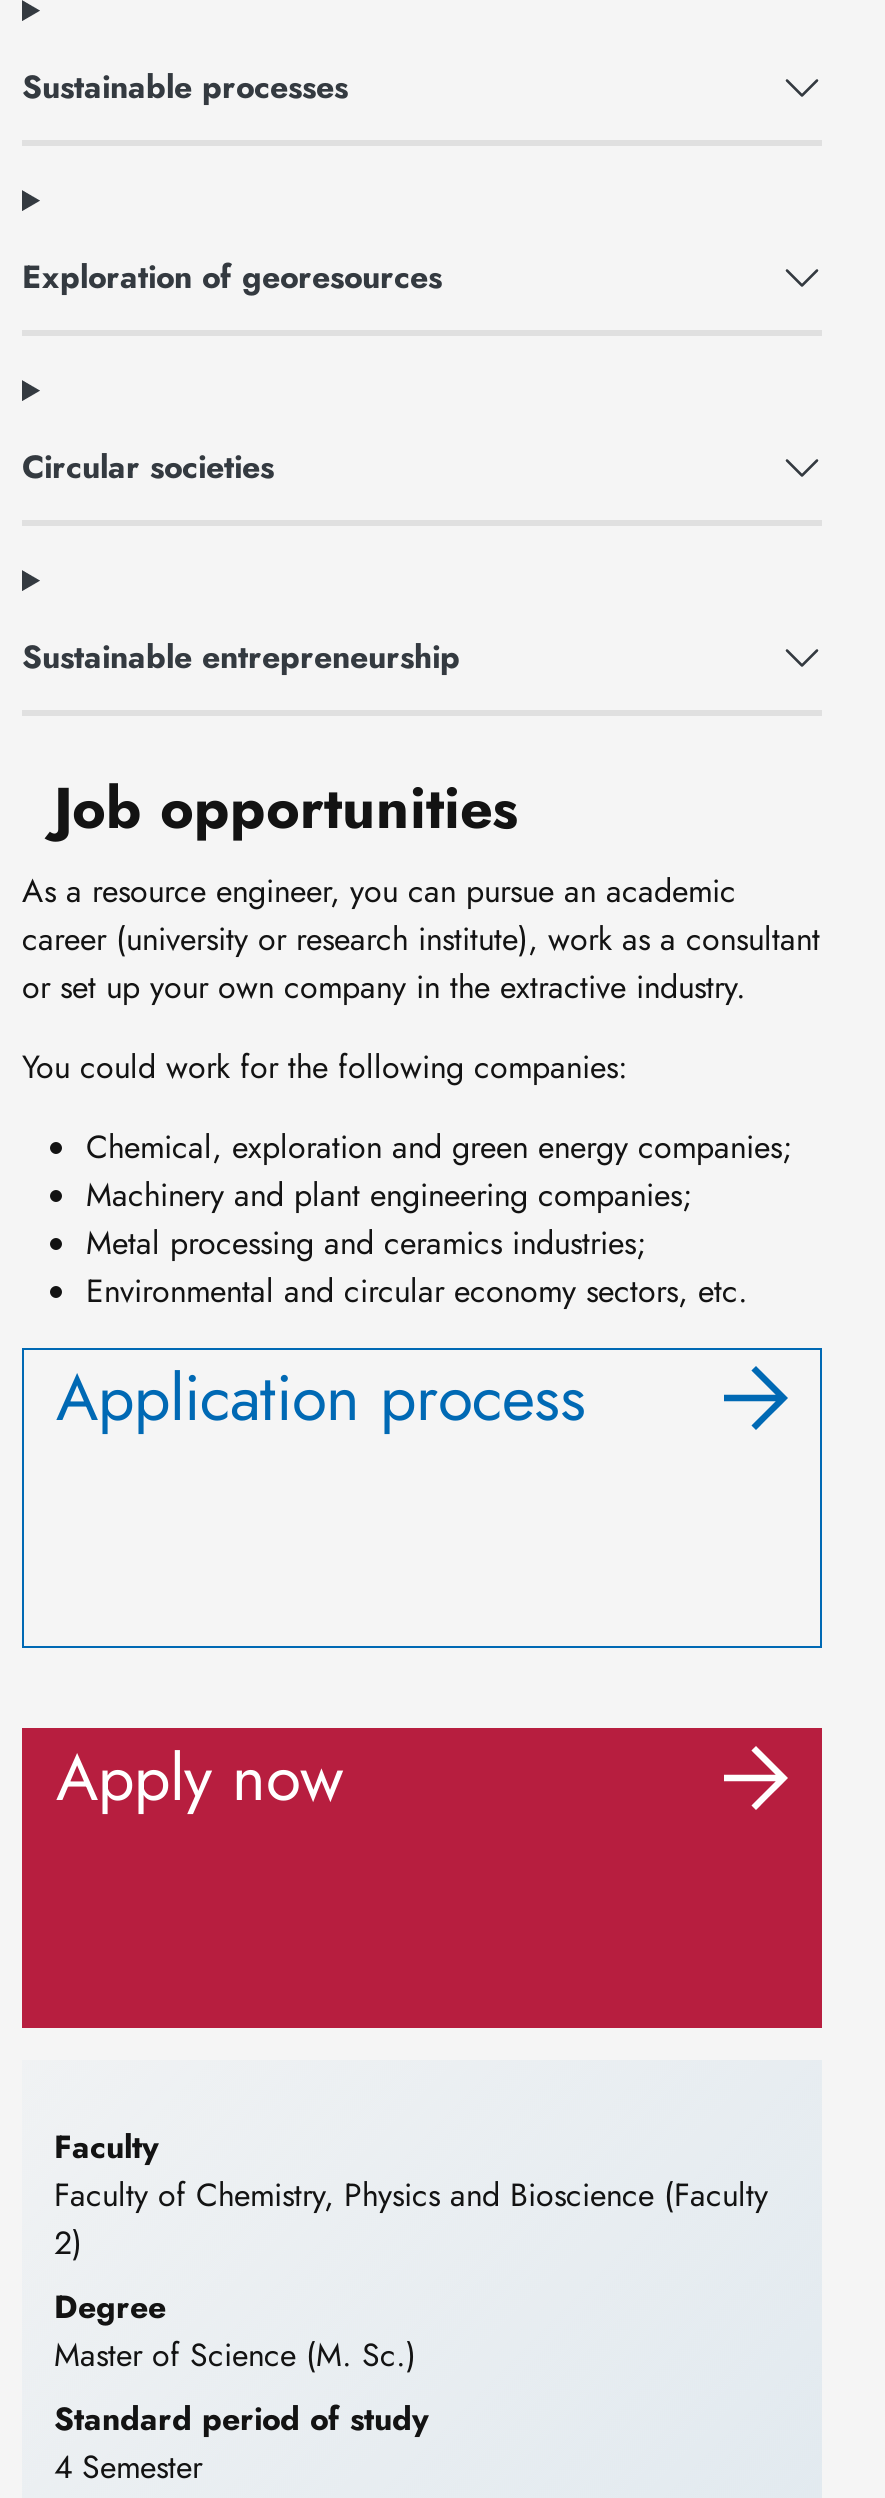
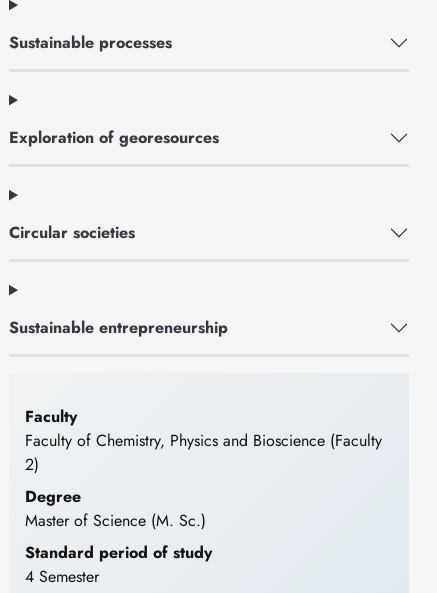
- Job opportunities
- As a resource engineer, you can pursue an academic
- career (university or research institute), work as a consultant
- or set up your own company in the extractive industry.
- You could work for the following companies:
- Chemical, exploration and green energy companies;
- Machinery and plant engineering companies;
- Metal processing and ceramics industries;
- Environmental and circular economy sectors, etc.
- Application process

- Apply now
